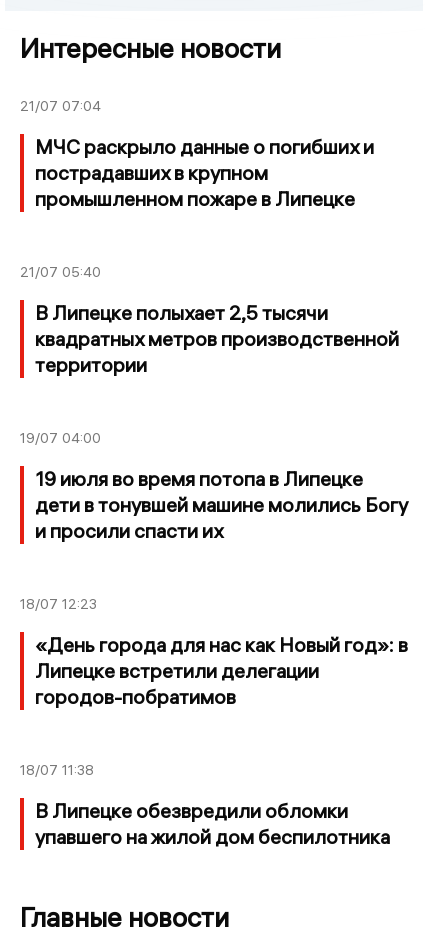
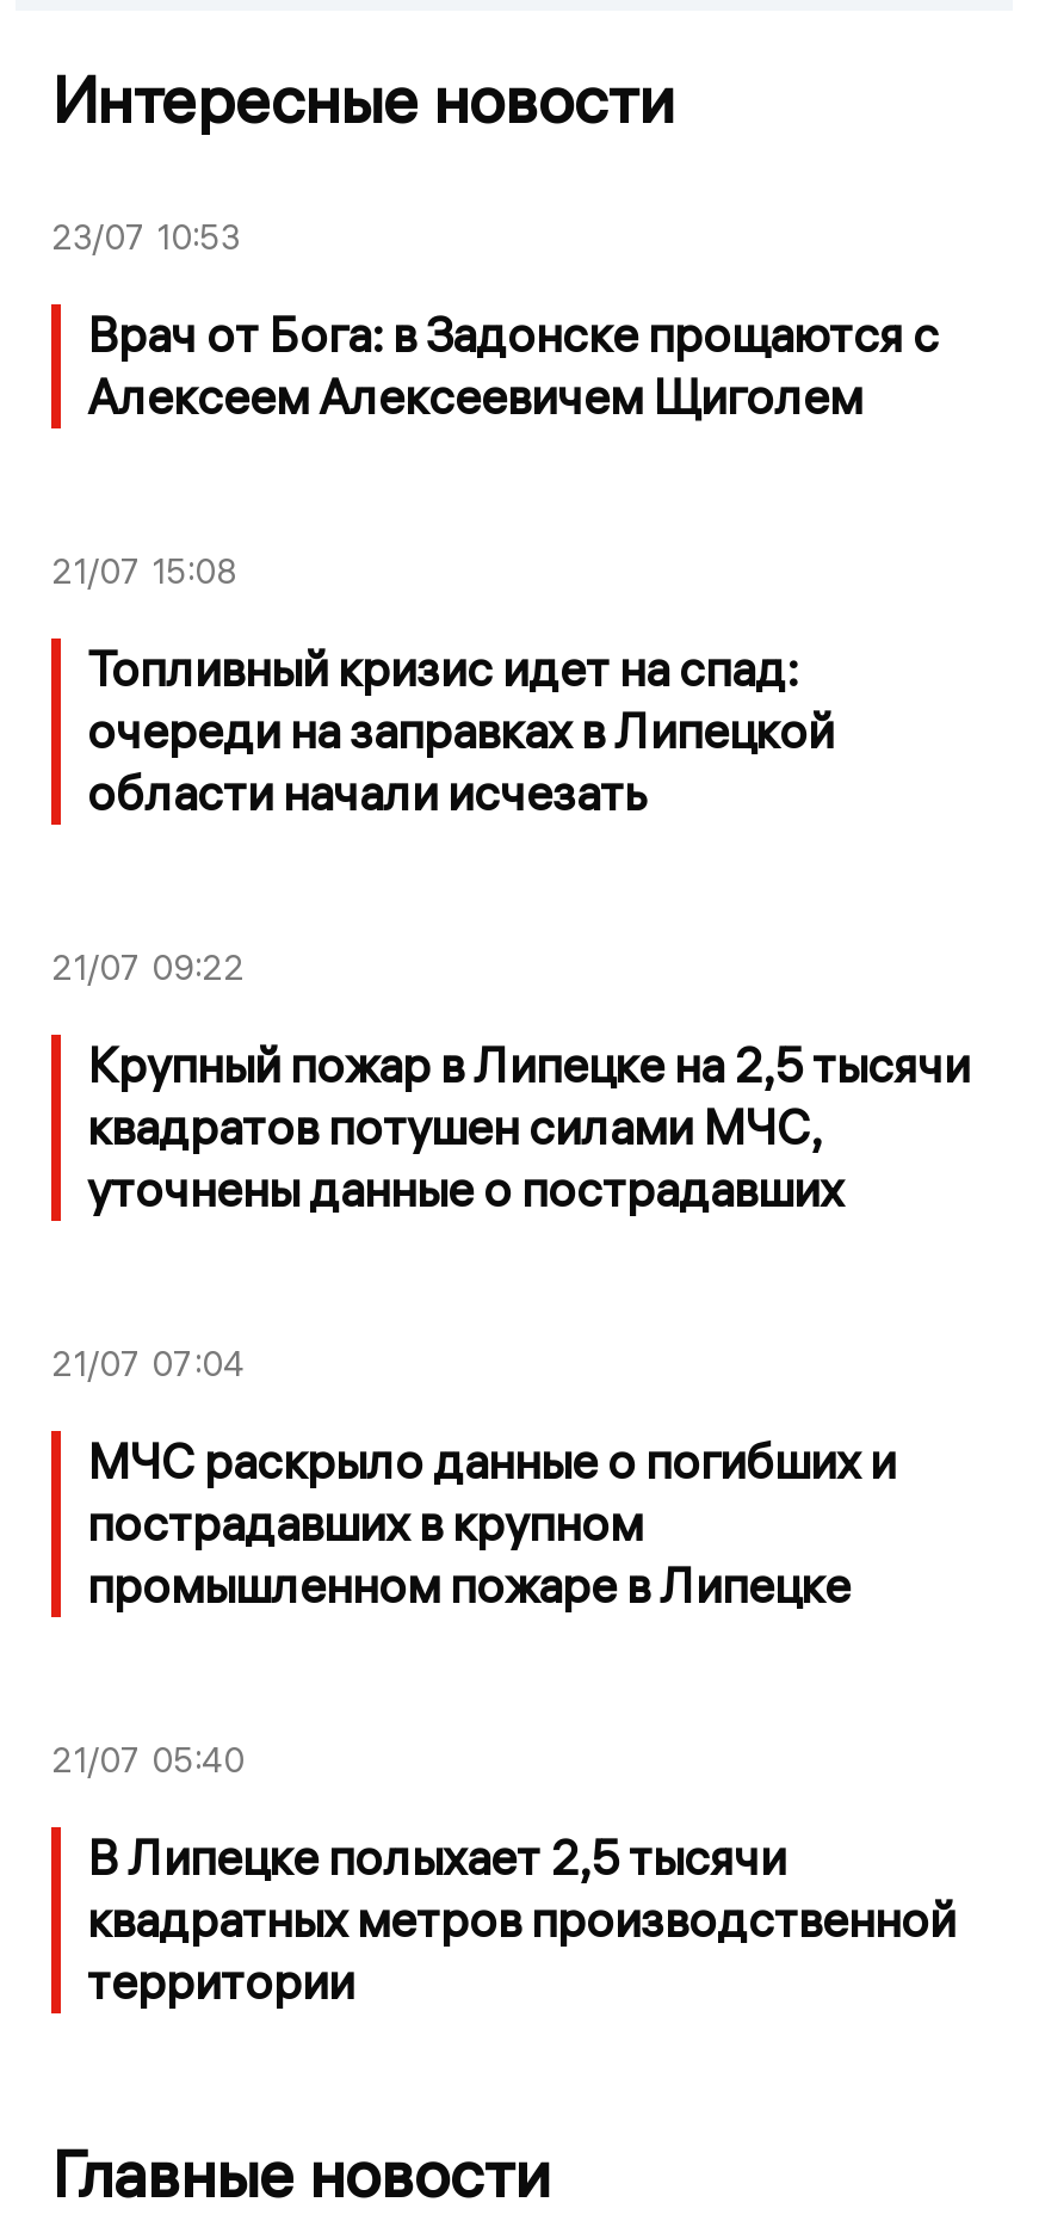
+ 23/07 10:53
+ Врач от Бога: в Задонске прощаются с
+ Алексеем Алексеевичем Щиголем
+ 21/07 15:08
+ Топливный кризис идет на спад:
+ очереди на заправках в Липецкой
+ области начали исчезать
+ 21/07 09:22
+ Крупный пожар в Липецке на 2,5 тысячи
+ квадратов потушен силами МЧС,
+ уточнены данные о пострадавших

moved down: 21/07 07:04 | МЧС раскрыло данные о погибших и | пострадавших в крупном | промышленном пожаре в Липецке | 21/07 05:40 | В Липецке полыхает 2,5 тысячи | квадратных метров производственной | территории

- 19/07 04:00
- 19 июля во время потопа в Липецке
- дети в тонувшей машине молились Богу
- и просили спасти их
- 18/07 12:23
- «День города для нас как Новый год»: в
- Липецке встретили делегации
- городов-побратимов
- 18/07 11:38
- В Липецке обезвредили обломки
- упавшего на жилой дом беспилотника
